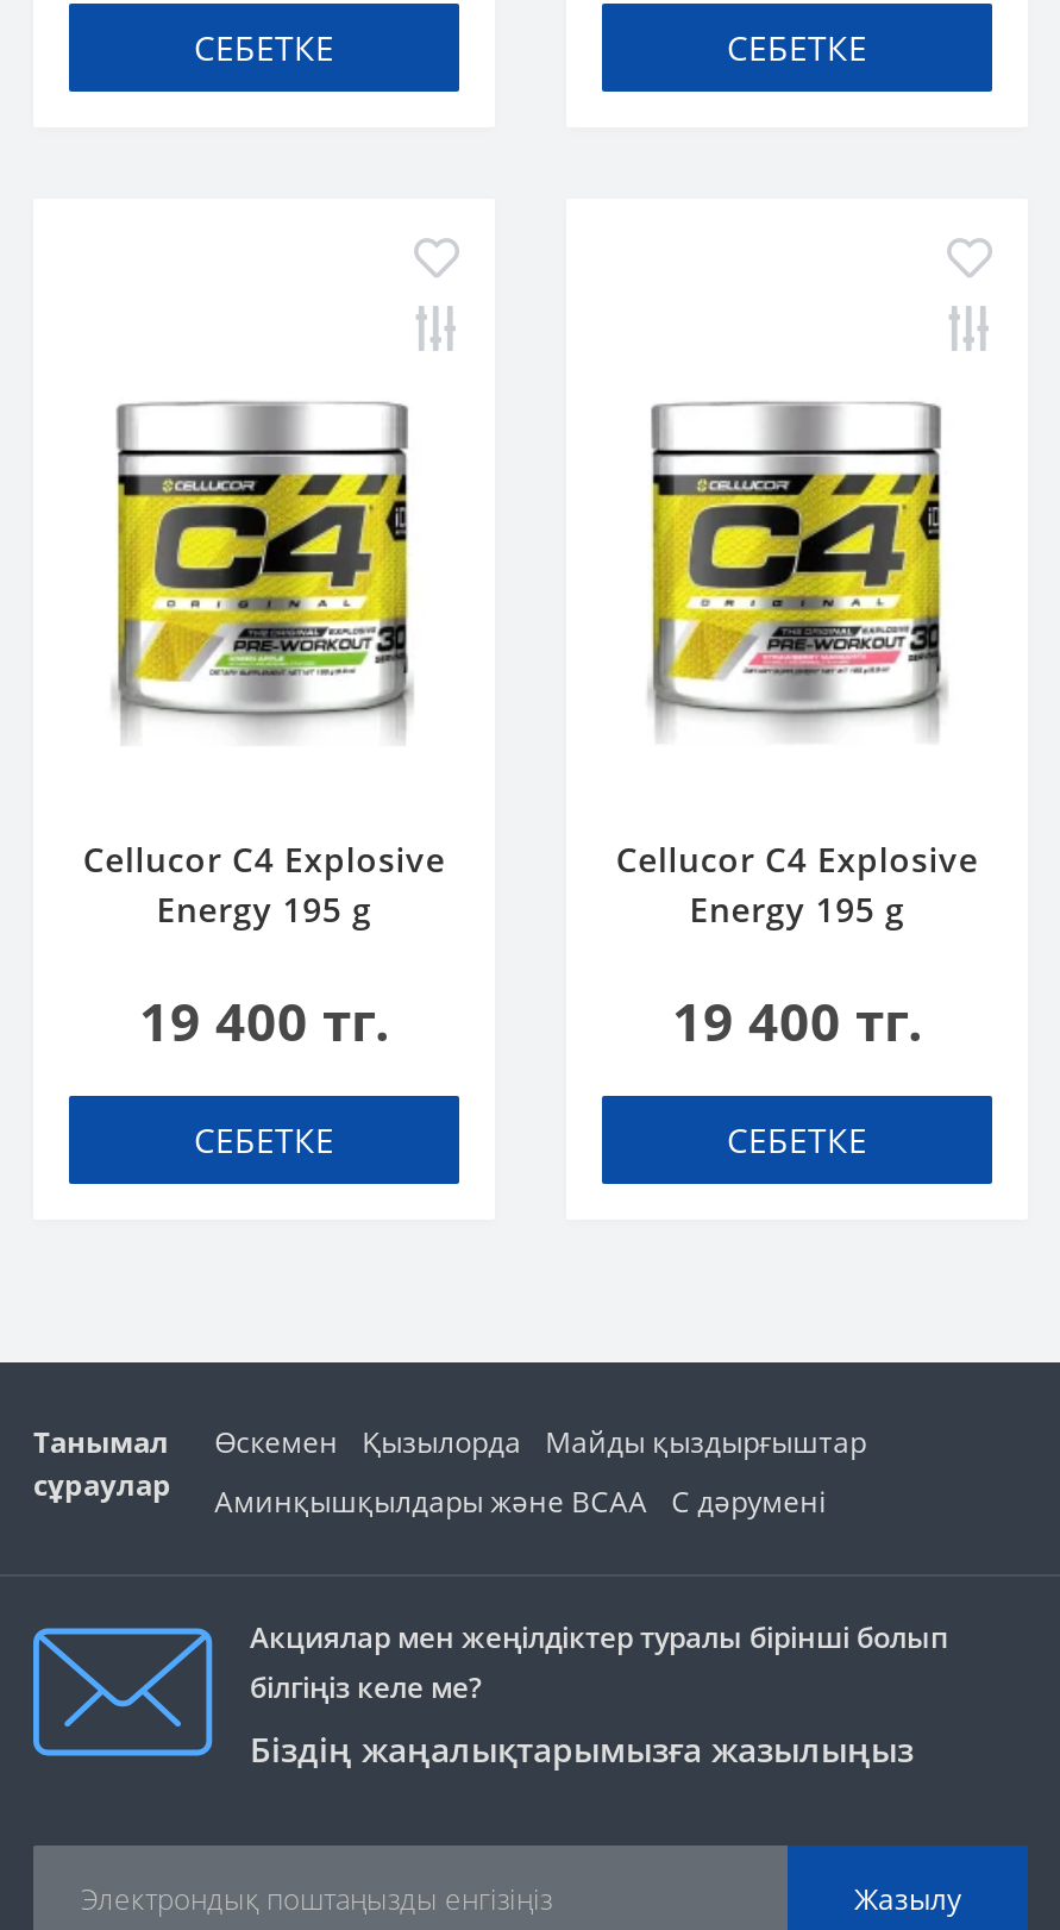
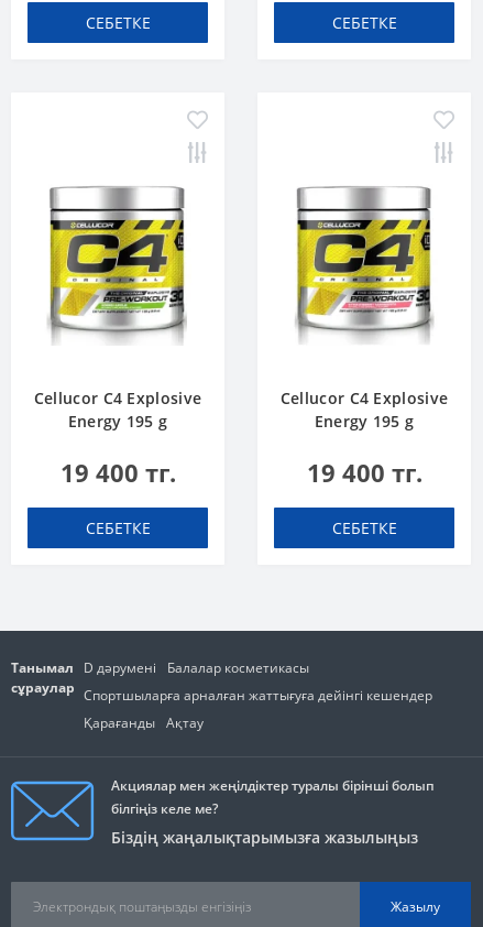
- Өскемен Қызылорда Майды қыздырғыштар
- Аминқышқылдары және BCAA С дәрумені
+ D дәрумені Балалар косметикасы
+ Спортшыларға арналған жаттығуға дейінгі кешендер
+ Қарағанды Ақтау
